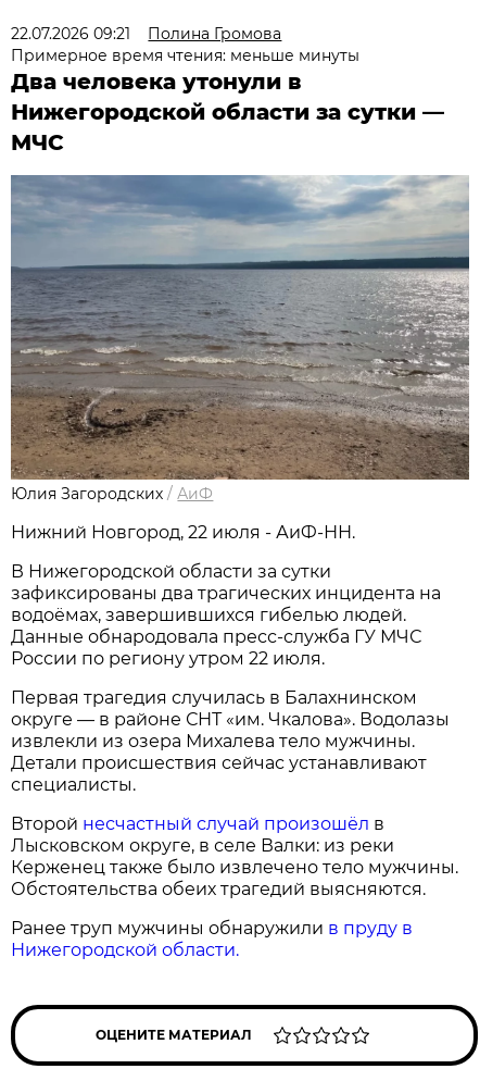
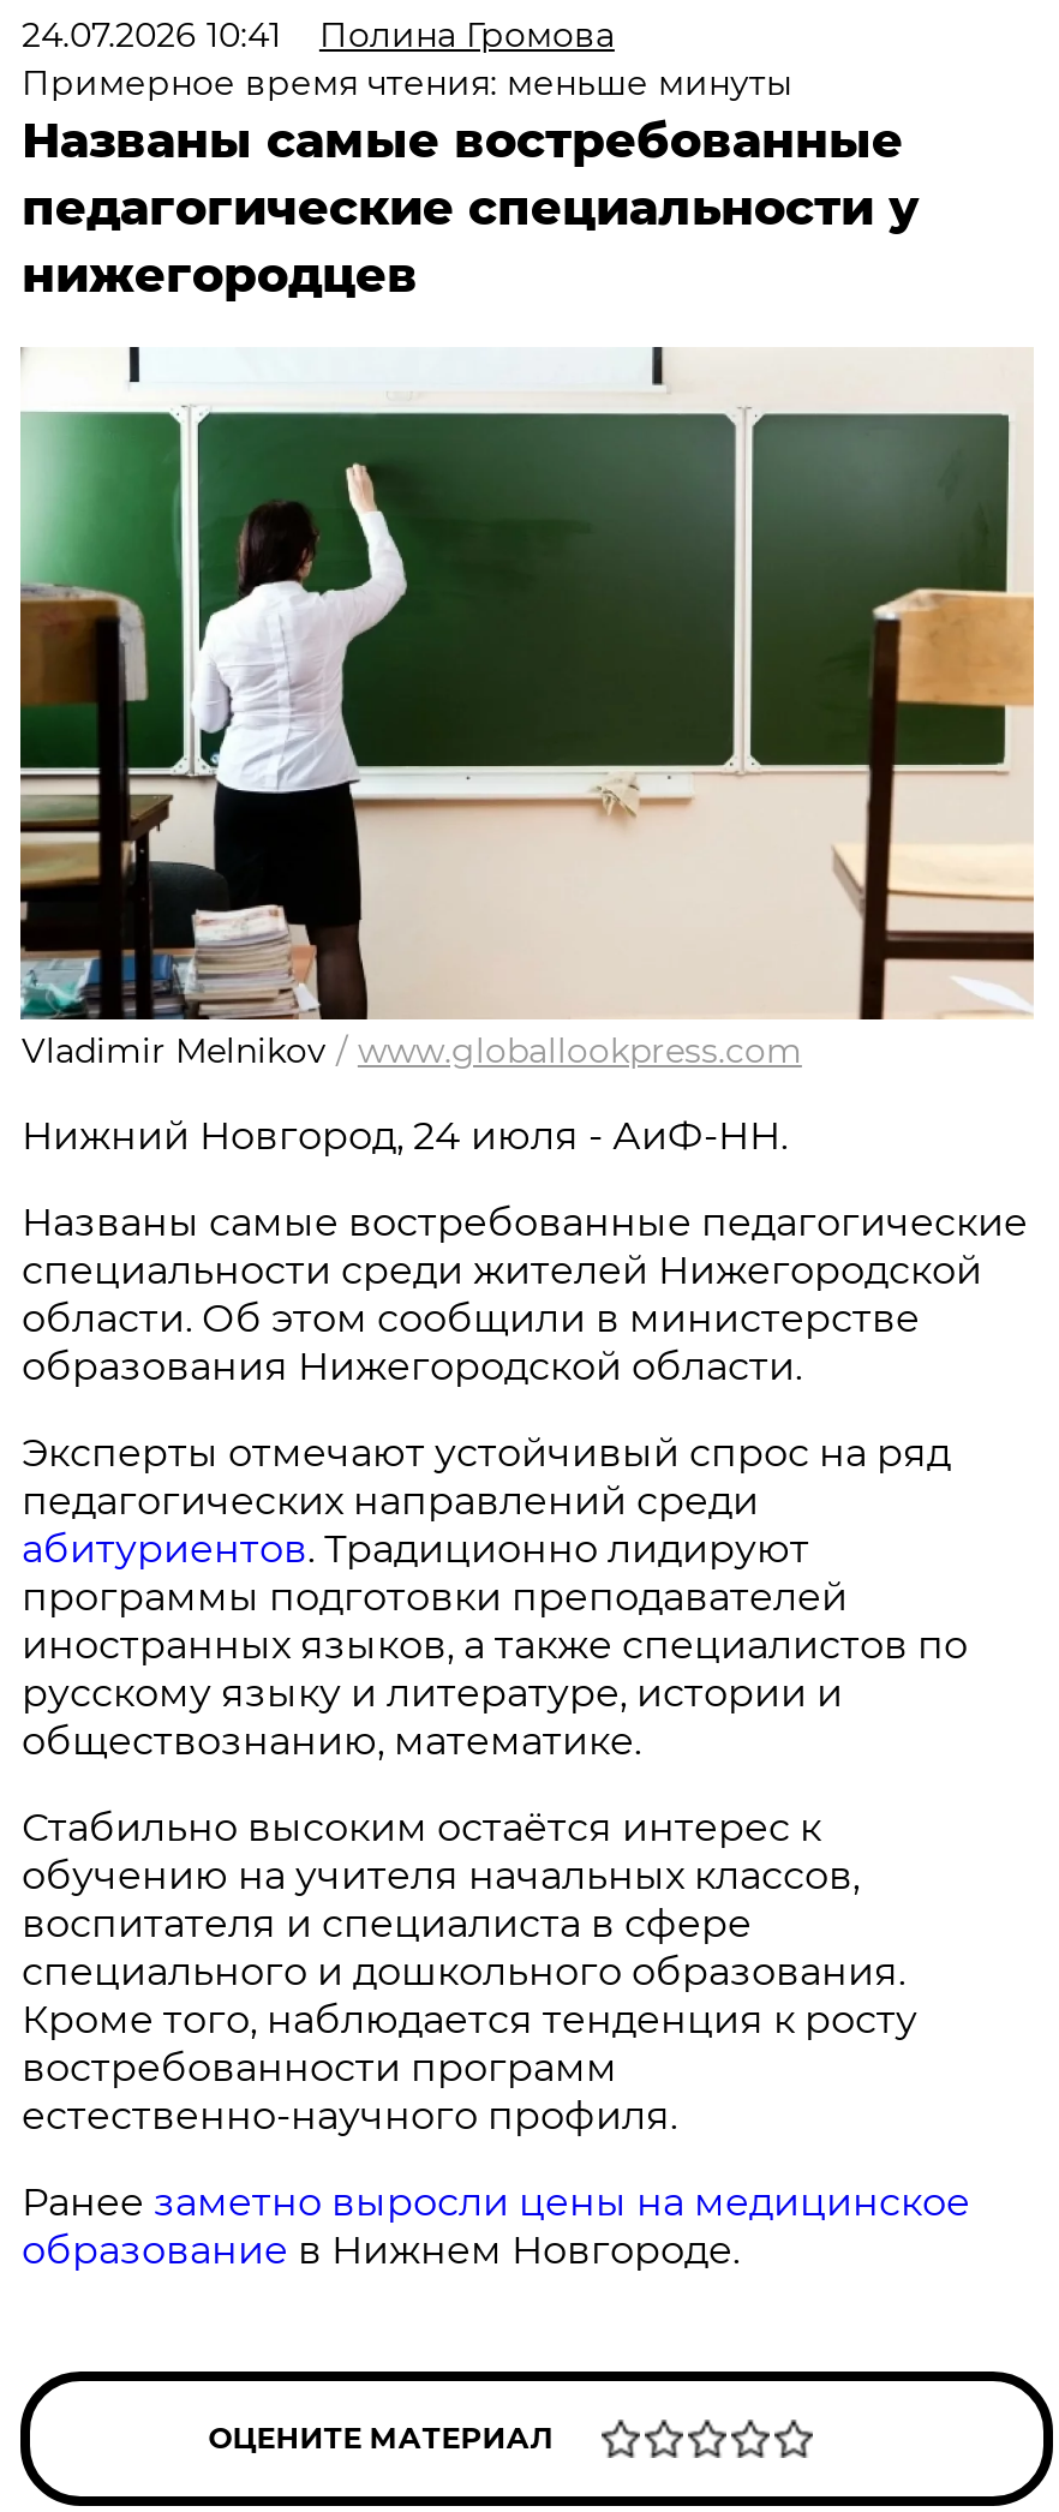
- 22.07.2026 09:21 Полина Громова
+ 24.07.2026 10:41 Полина Громова

- Два человека утонули в
- Нижегородской области за сутки —
- МЧС
+ Названы самые востребованные
+ педагогические специальности у
+ нижегородцев

- [image]
- Юлия Загородских / АиФ
+ [image]
+ Vladimir Melnikov / www.globallookpress.com

- Нижний Новгород, 22 июля - АиФ-НН.
+ Нижний Новгород, 24 июля - АиФ-НН.

- В Нижегородской области за сутки
- зафиксированы два трагических инцидента на
- водоёмах, завершившихся гибелью людей.
- Данные обнародовала пресс‑служба ГУ МЧС
- России по региону утром 22 июля.
+ Названы самые востребованные педагогические
+ специальности среди жителей Нижегородской
+ области. Об этом сообщили в министерстве
+ образования Нижегородской области.

- Первая трагедия случилась в Балахнинском
- округе — в районе СНТ «им. Чкалова». Водолазы
- извлекли из озера Михалева тело мужчины.
- Детали происшествия сейчас устанавливают
- специалисты.
+ Эксперты отмечают устойчивый спрос на ряд
+ педагогических направлений среди
+ абитуриентов. Традиционно лидируют
+ программы подготовки преподавателей
+ иностранных языков, а также специалистов по
+ русскому языку и литературе, истории и
+ обществознанию, математике.

- Второй несчастный случай произошёл в
- Лысковском округе, в селе Валки: из реки
- Керженец также было извлечено тело мужчины.
- Обстоятельства обеих трагедий выясняются.
+ Стабильно высоким остаётся интерес к
+ обучению на учителя начальных классов,
+ воспитателя и специалиста в сфере
+ специального и дошкольного образования.
+ Кроме того, наблюдается тенденция к росту
+ востребованности программ
+ естественно‑научного профиля.

- Ранее труп мужчины обнаружили в пруду в
- Нижегородской области.
+ Ранее заметно выросли цены на медицинское
+ образование в Нижнем Новгороде.
